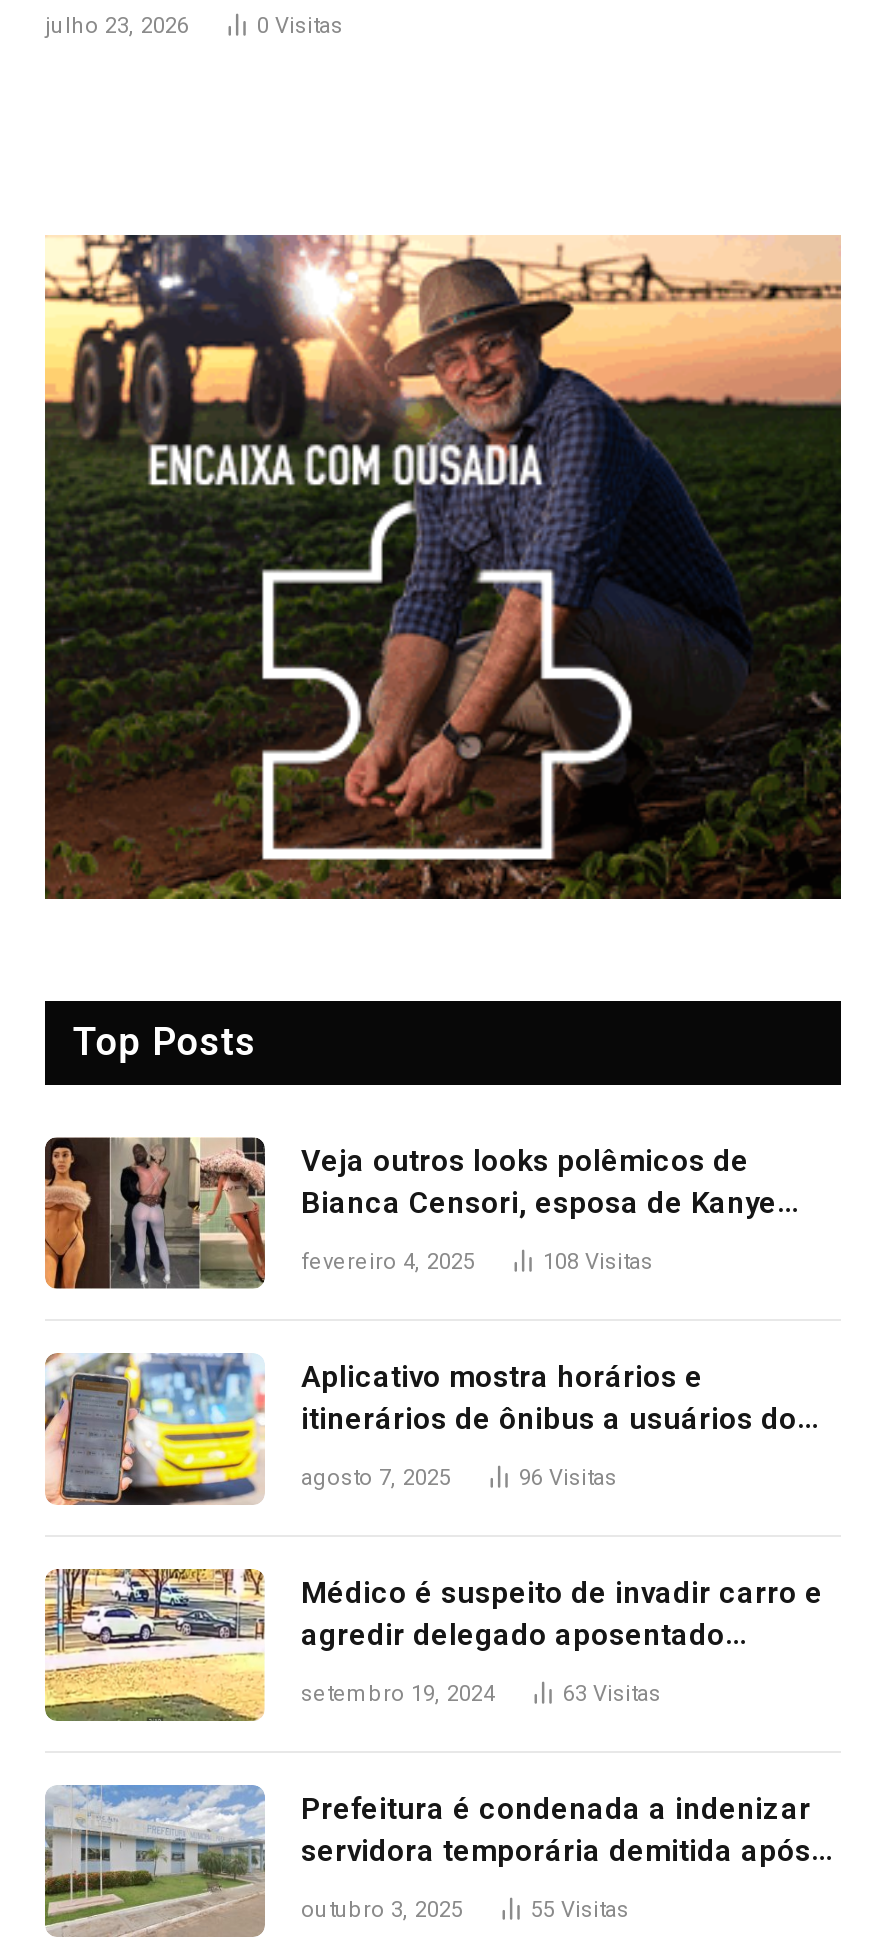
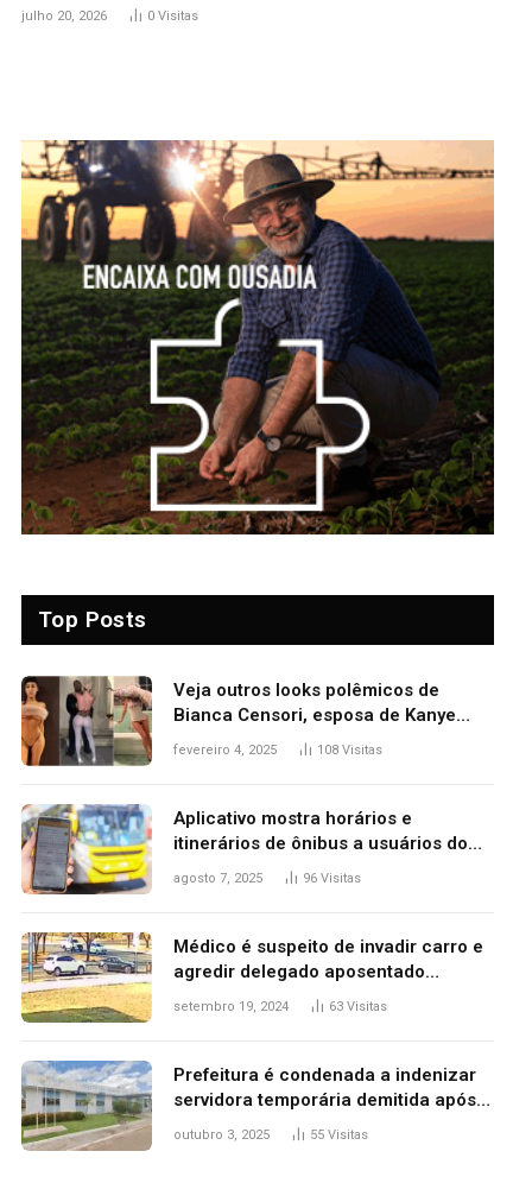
- julho 23, 2026
+ julho 20, 2026
